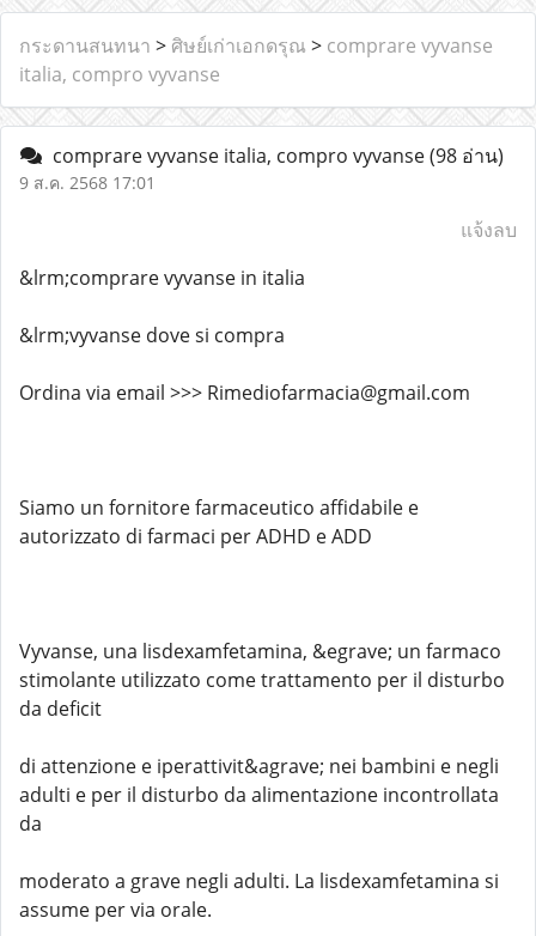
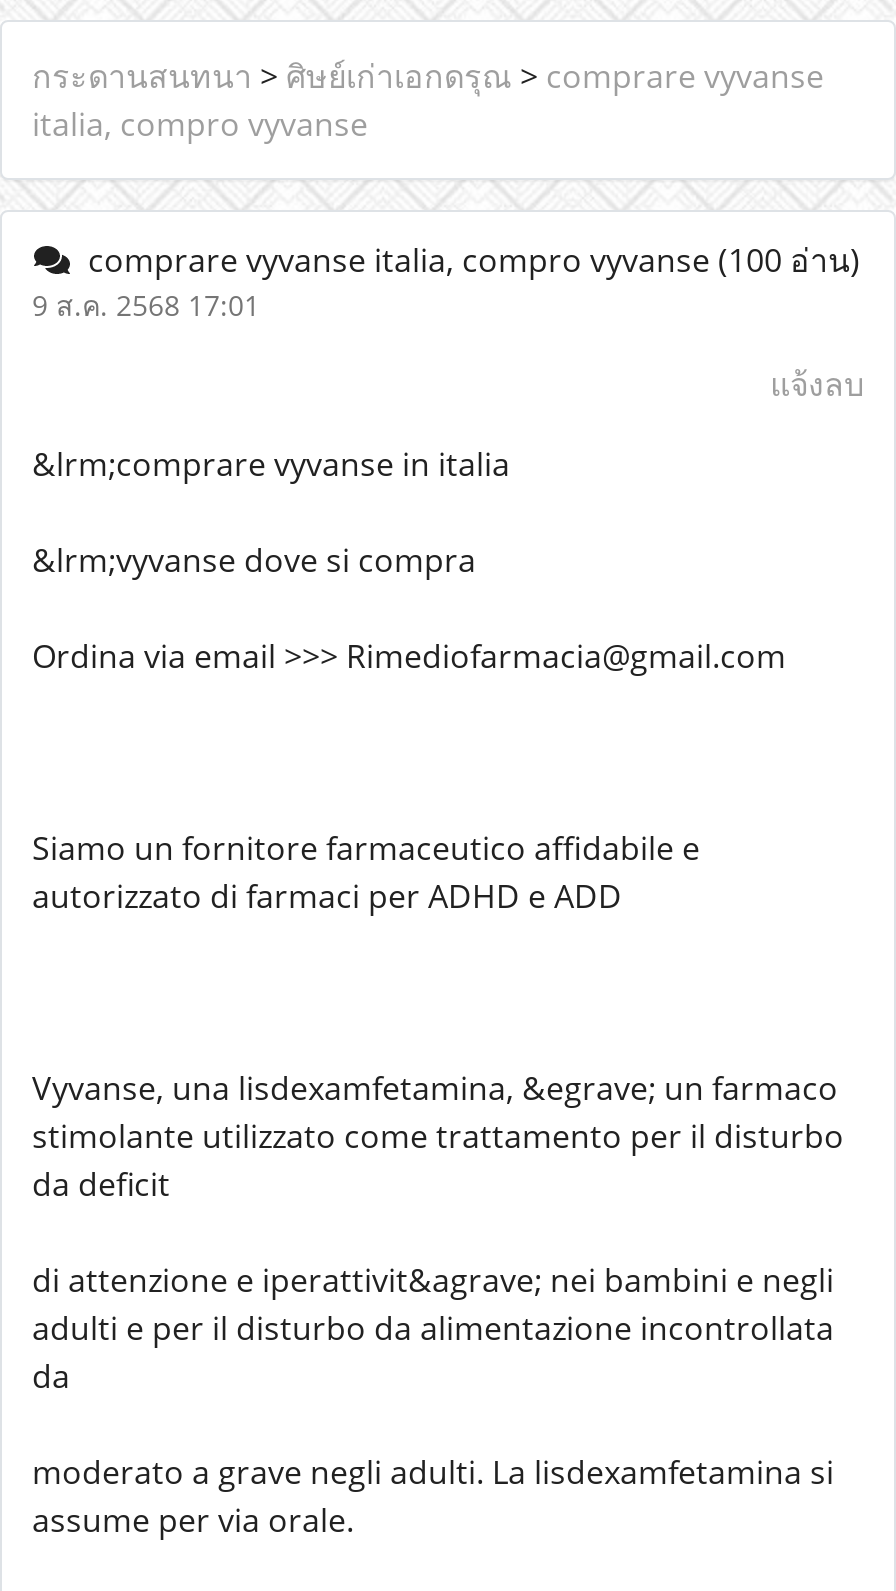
- comprare vyvanse italia, compro vyvanse (98 อ่าน)
+ comprare vyvanse italia, compro vyvanse (100 อ่าน)
